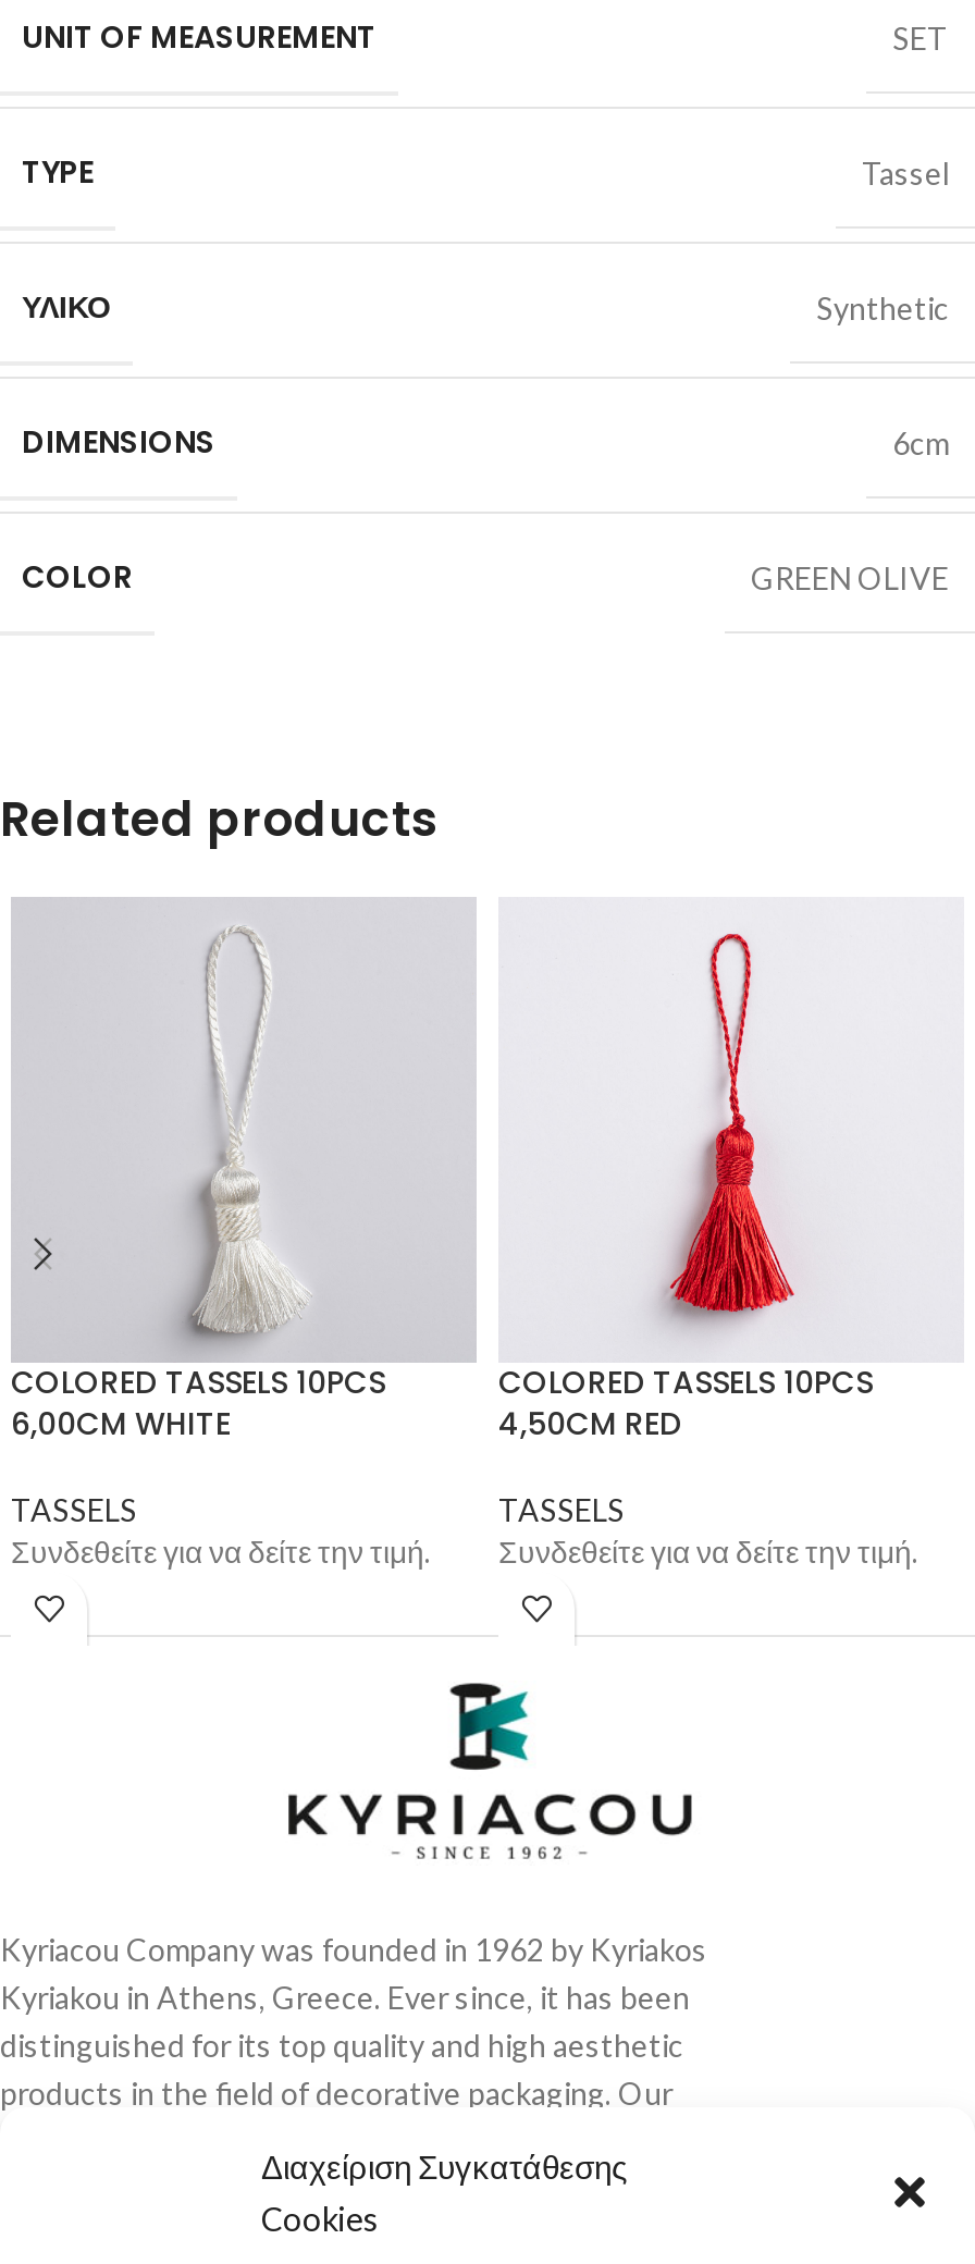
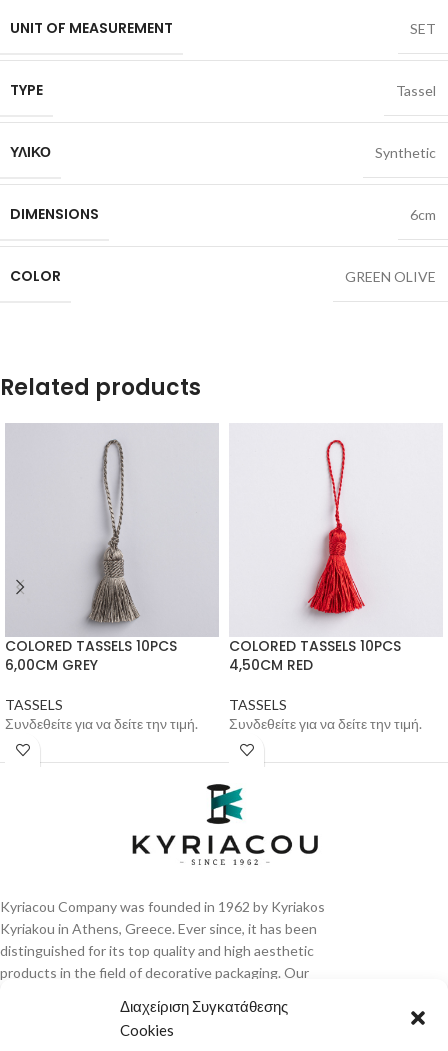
- [image]
- 6,00CM WHITE
+ [image]
+ 6,00CM GREY
